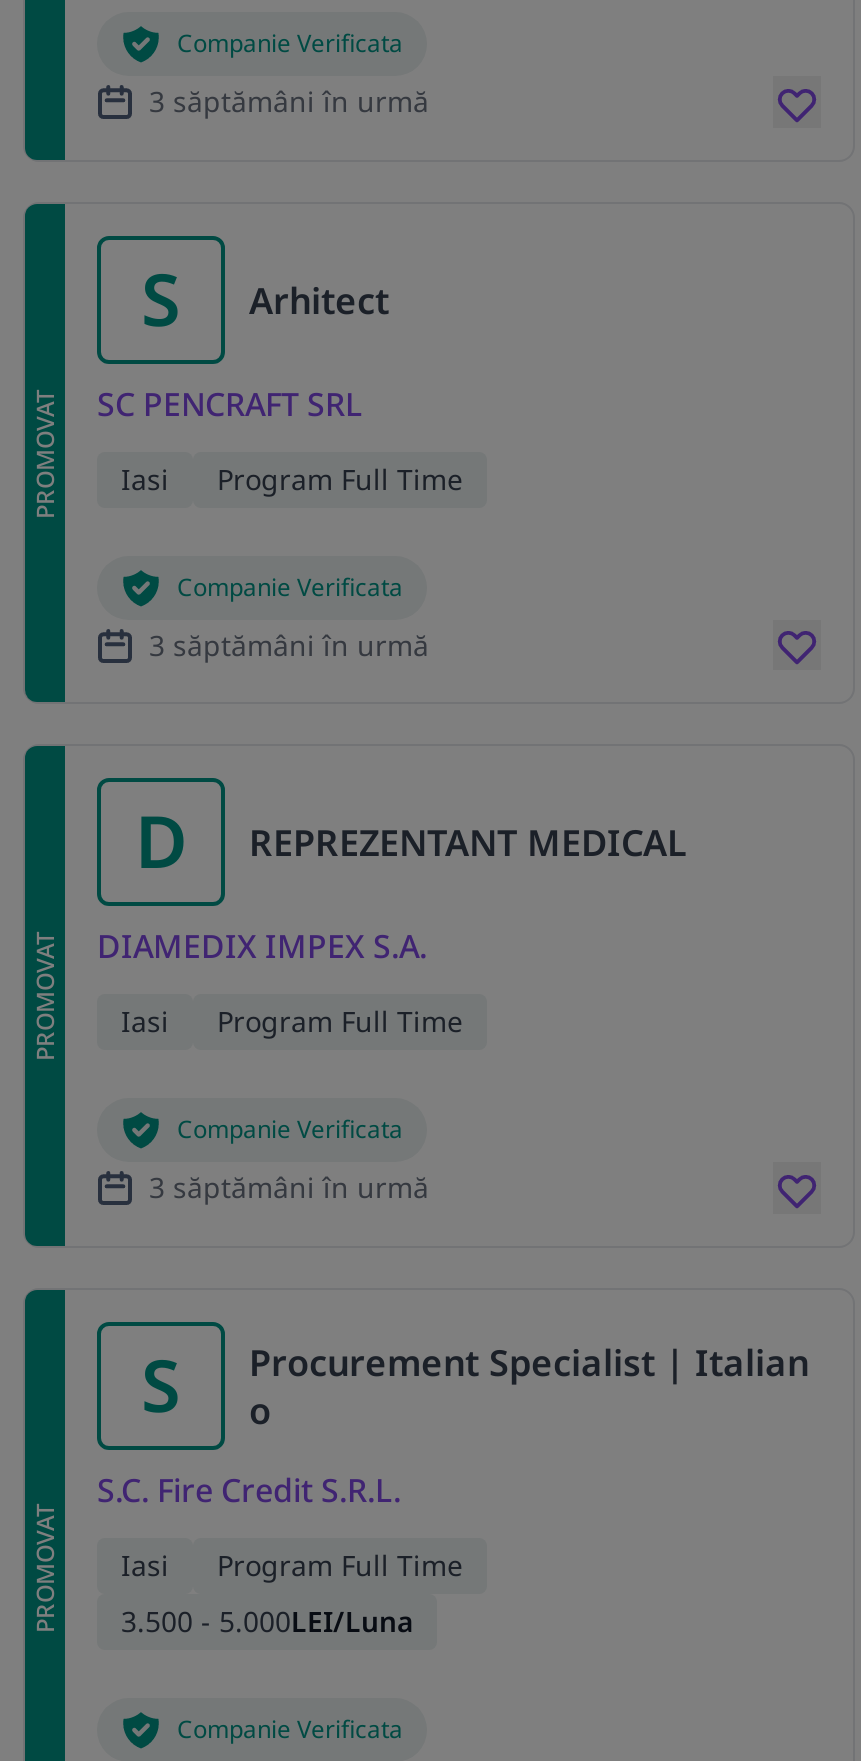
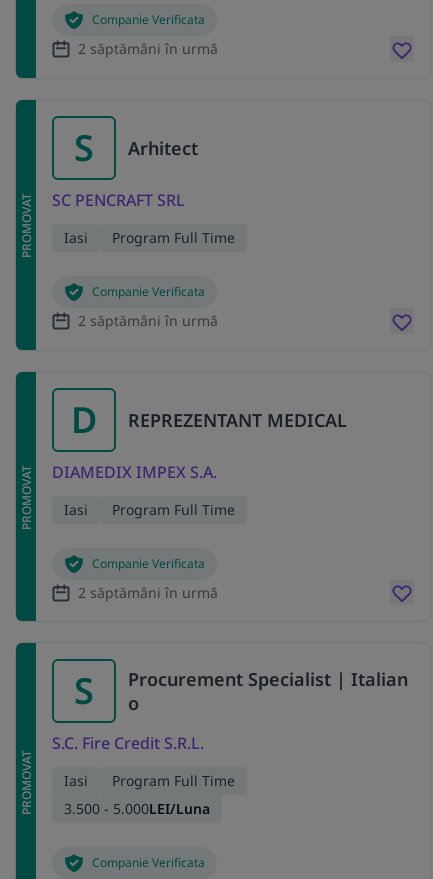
- 3 săptămâni în urmă
+ 2 săptămâni în urmă

- 3 săptămâni în urmă
+ 2 săptămâni în urmă

- 3 săptămâni în urmă
+ 2 săptămâni în urmă
